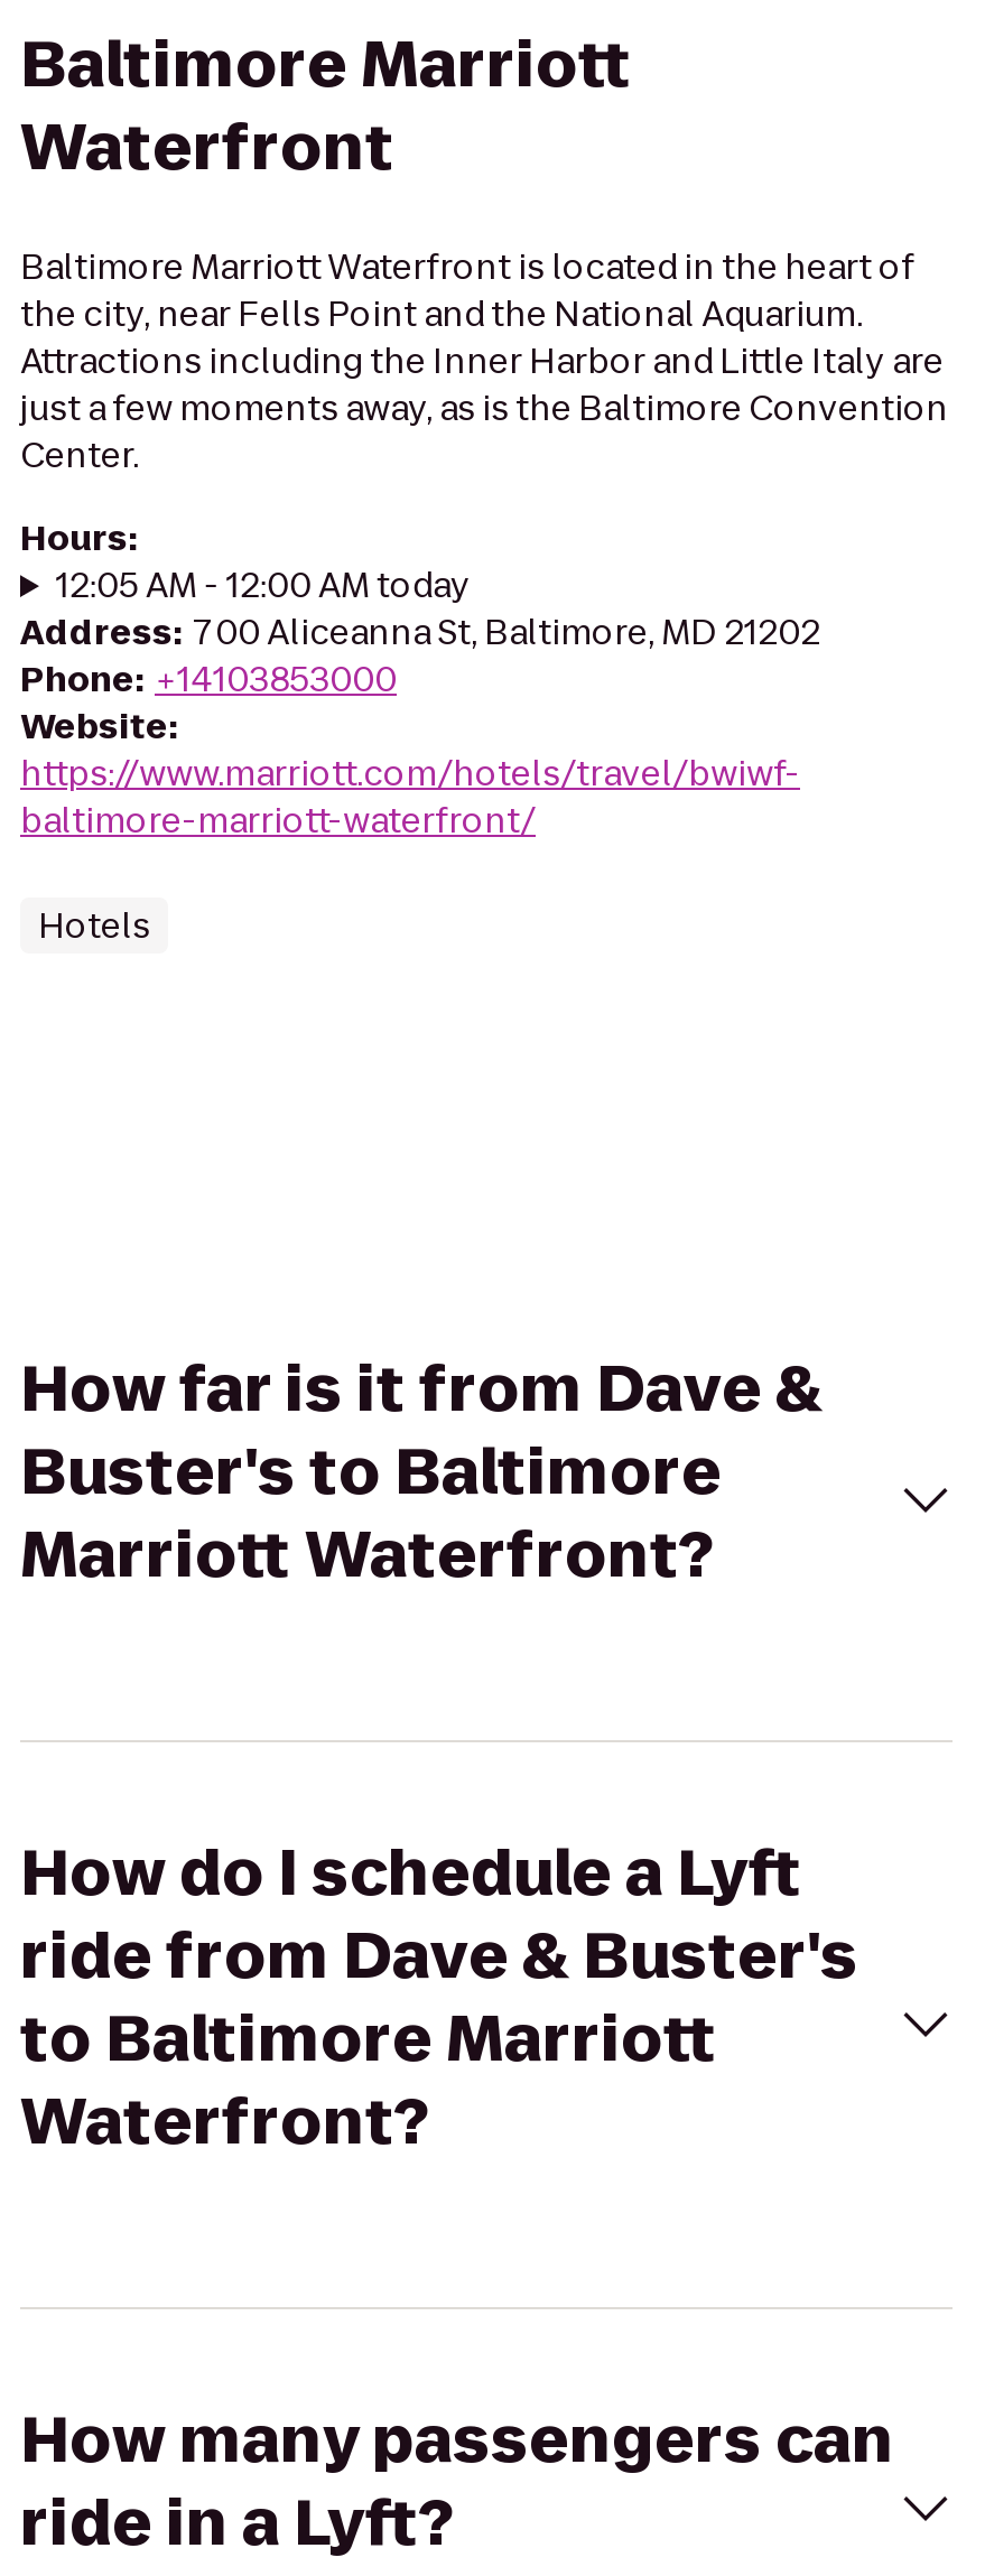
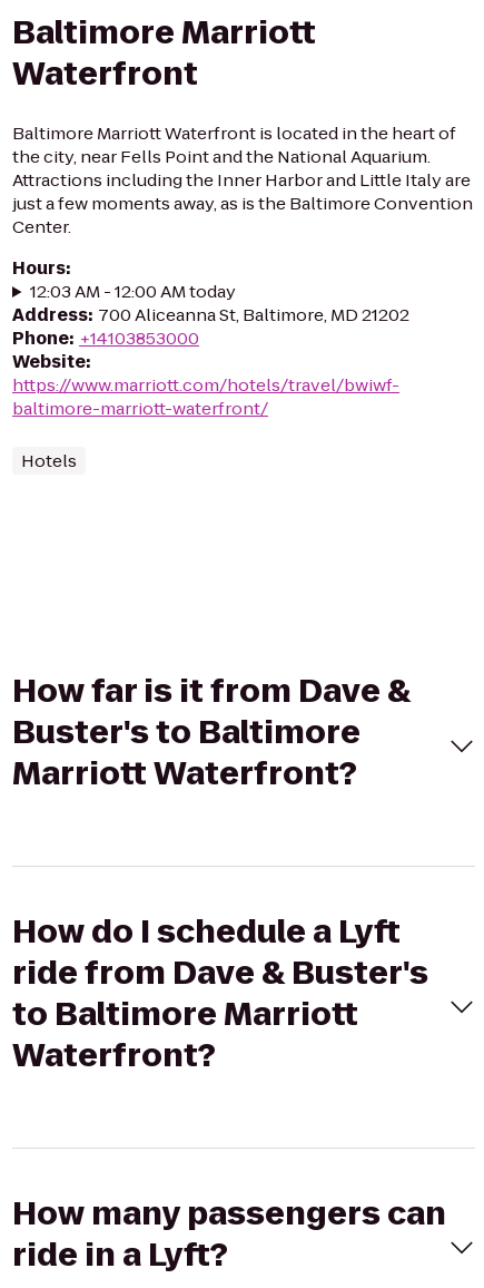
- 12:05 AM - 12:00 AM today
+ 12:03 AM - 12:00 AM today
